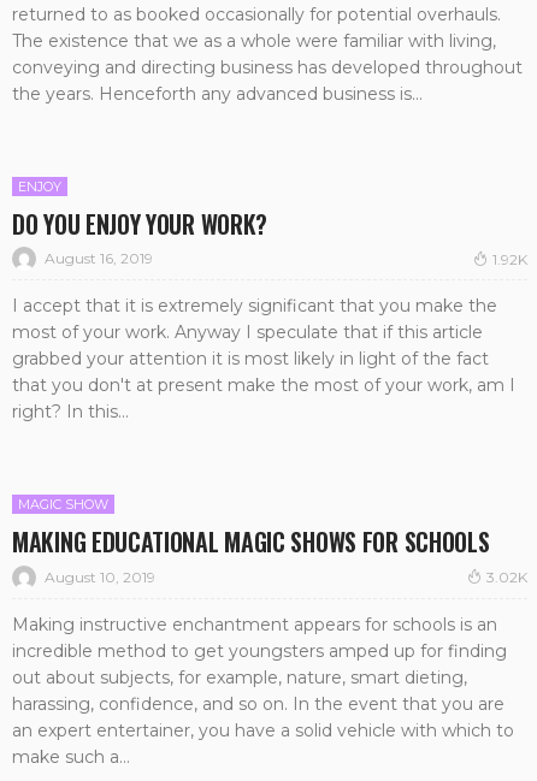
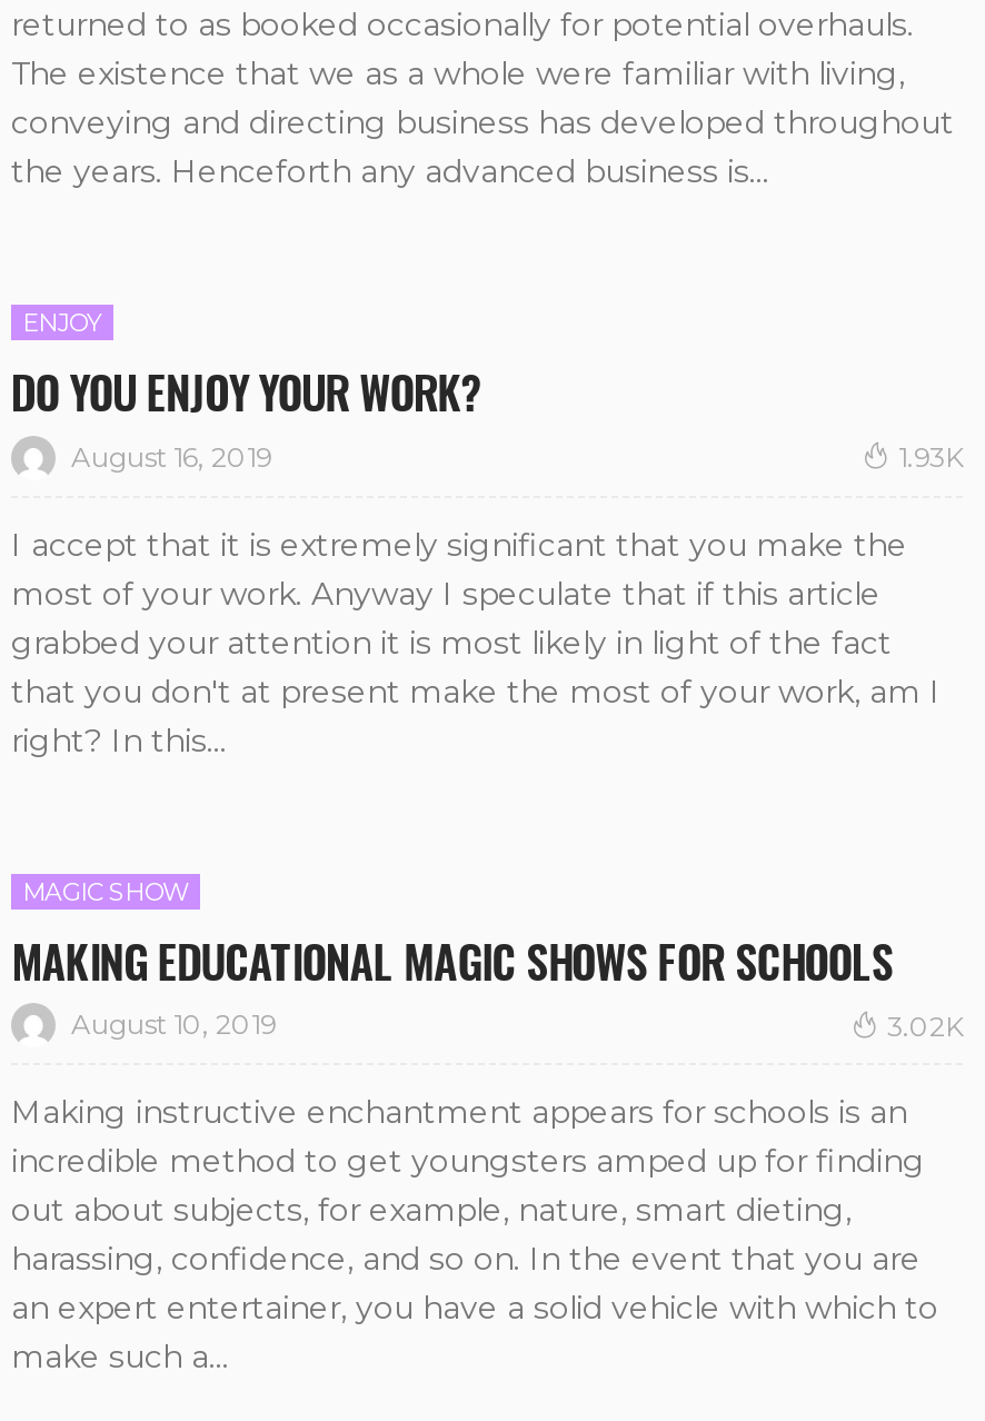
- 1.92K
+ 1.93K
